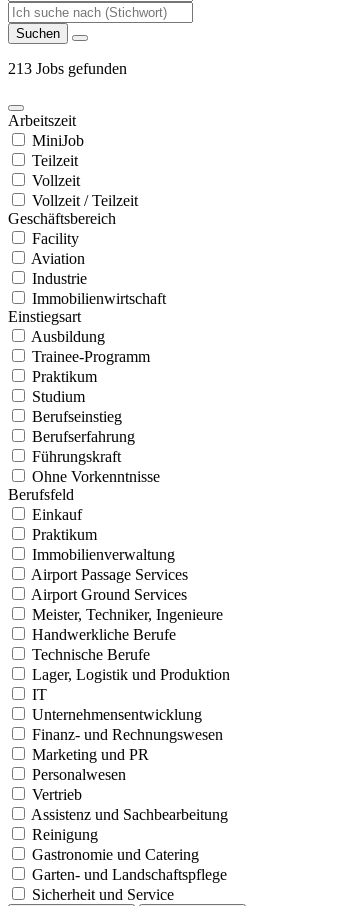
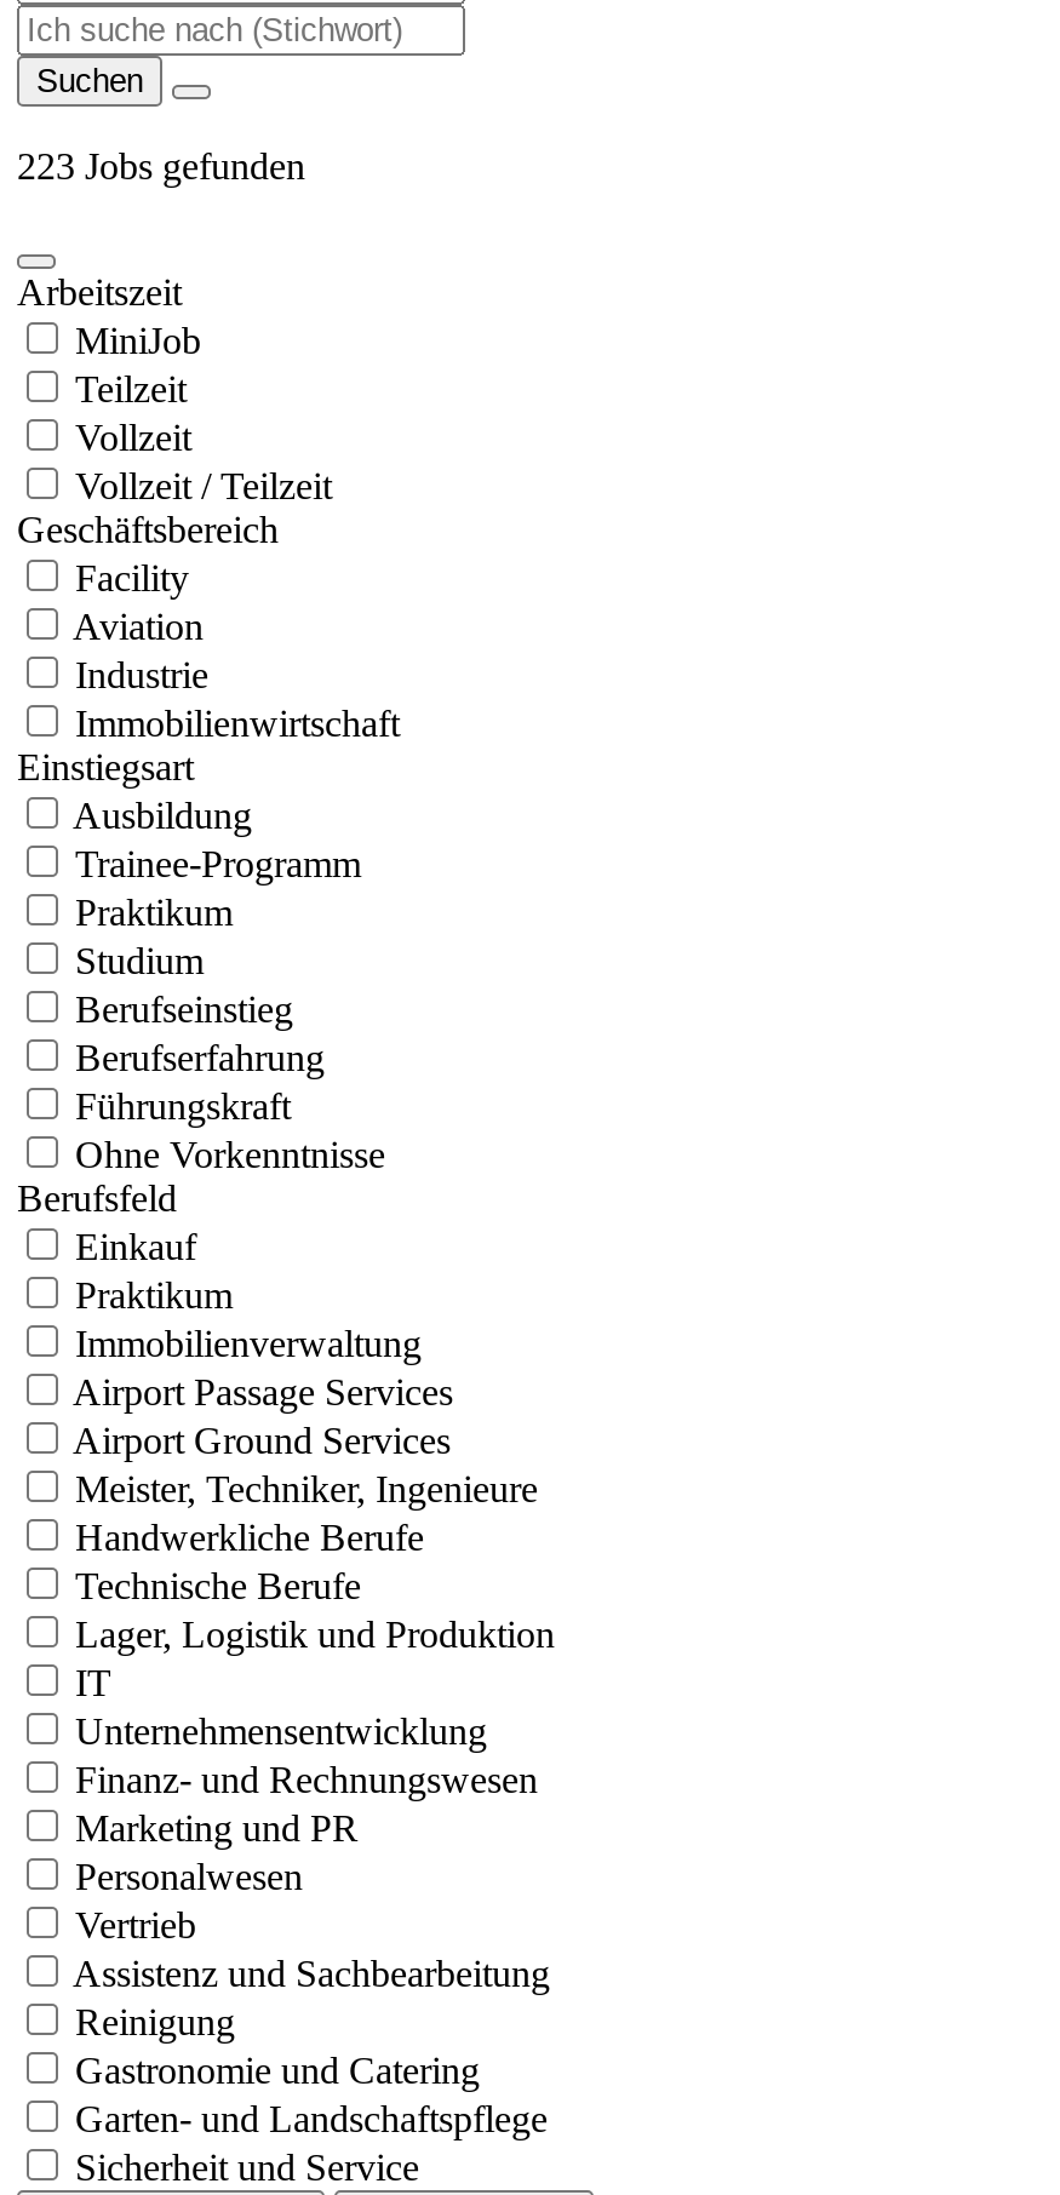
- 213 Jobs gefunden
+ 223 Jobs gefunden
